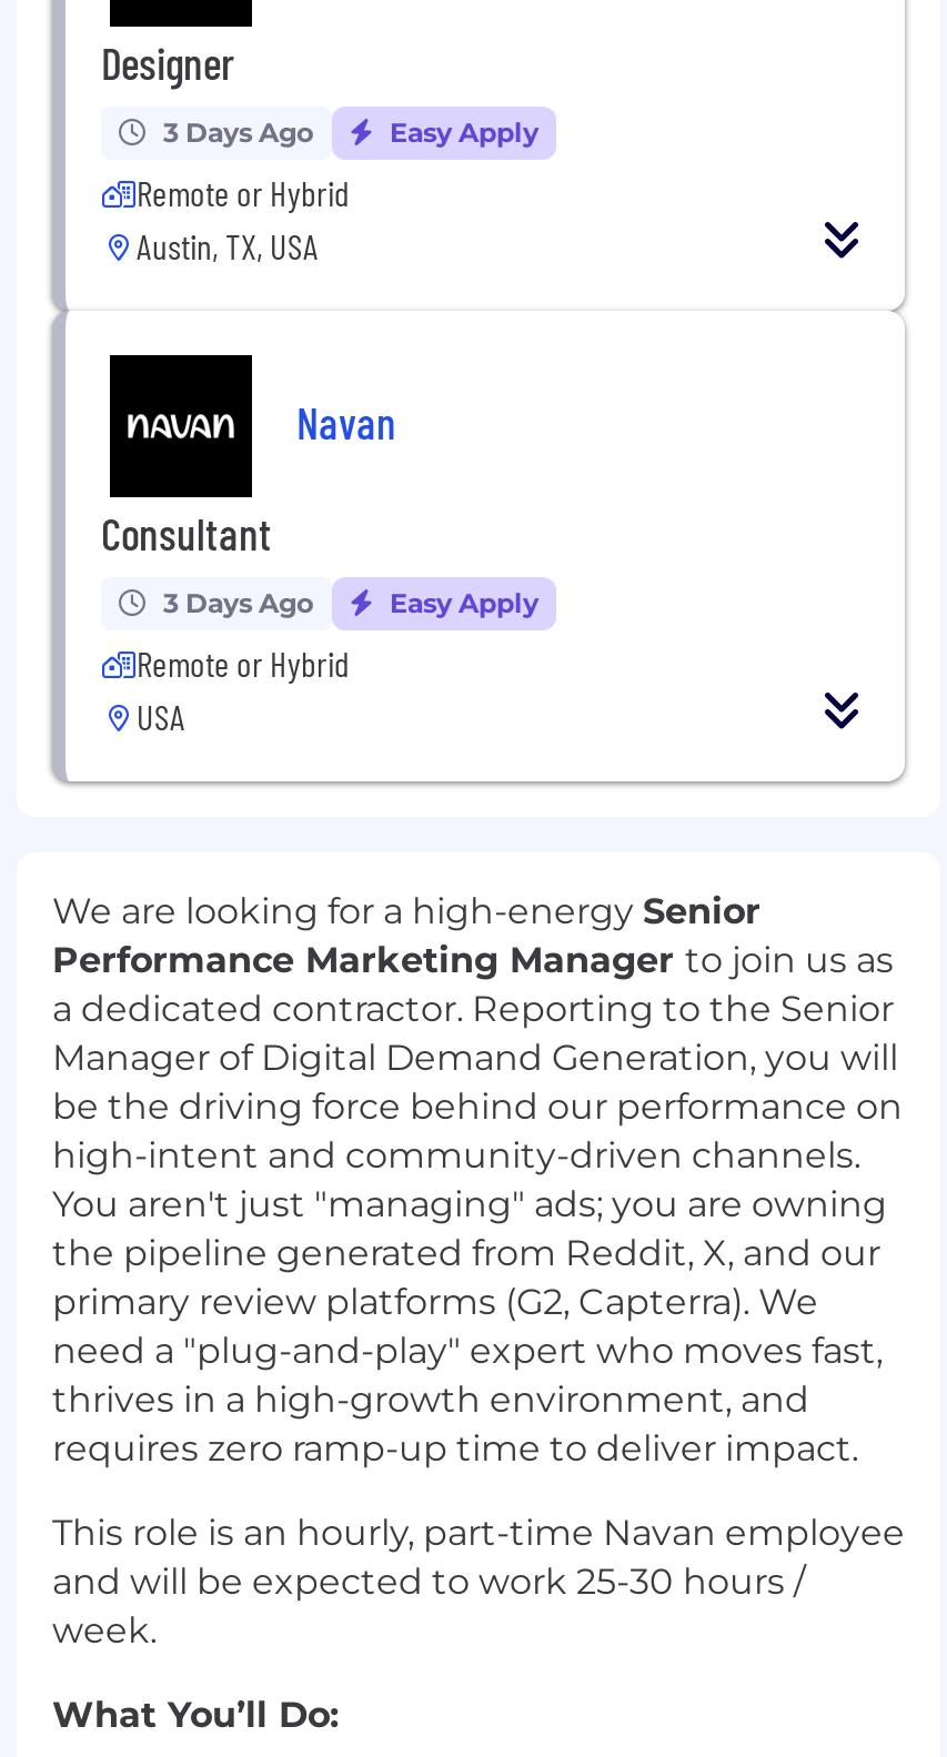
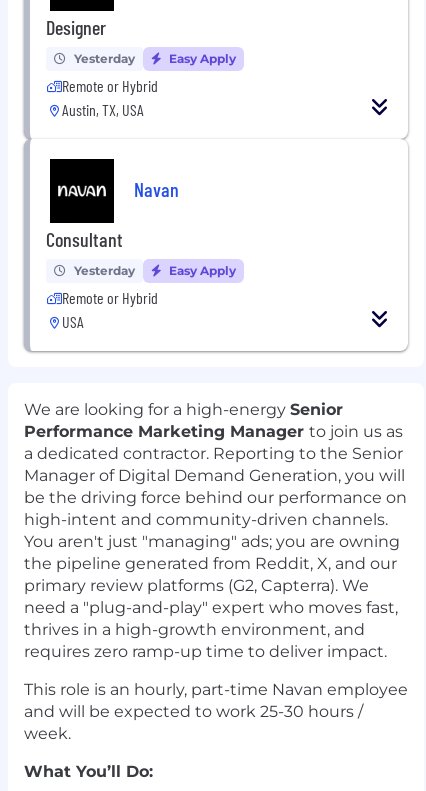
- 3 Days Ago
+ Yesterday

- 3 Days Ago
+ Yesterday
